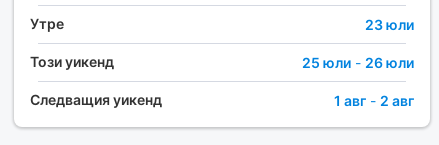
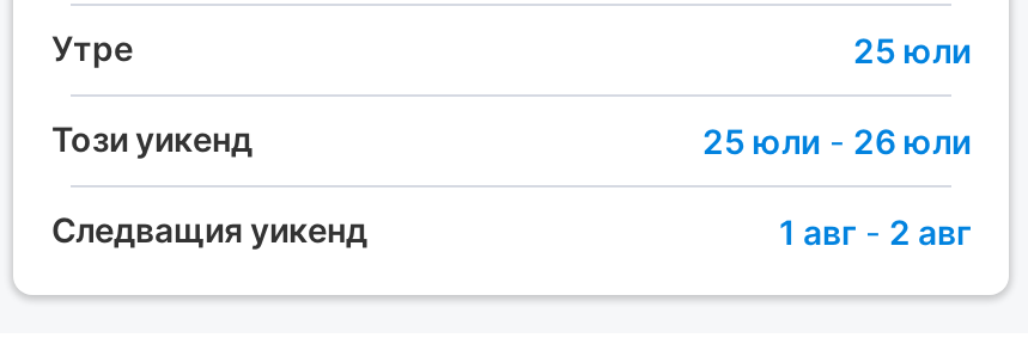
- 23 юли
+ 25 юли
